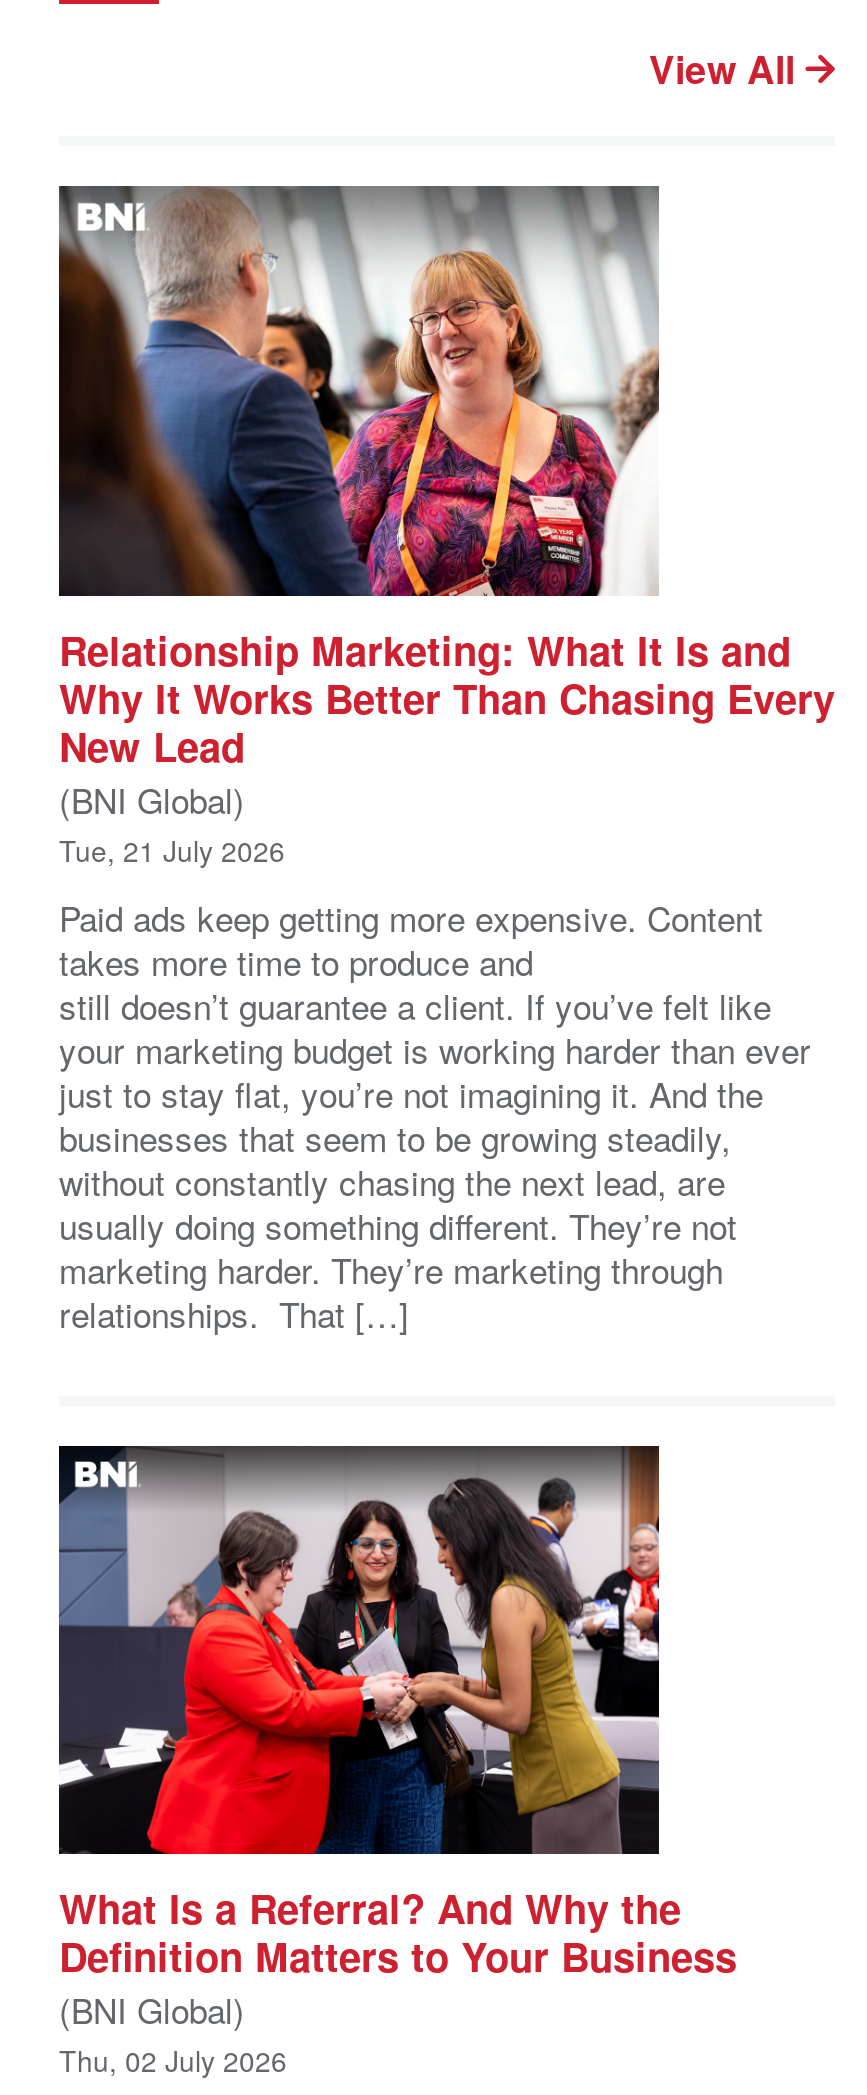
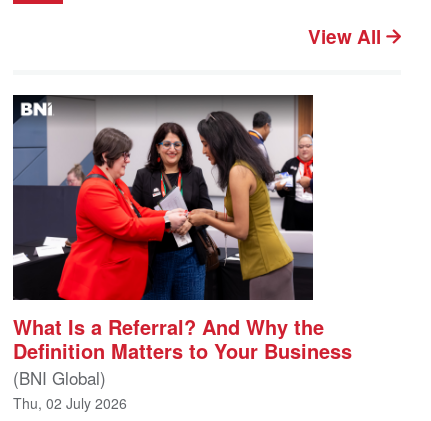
- [image]
- Relationship Marketing: What It Is and
- Why It Works Better Than Chasing Every
- New Lead
- (BNI Global)
- Tue, 21 July 2026
- Paid ads keep getting more expensive. Content
- takes more time to produce and
- still doesn’t guarantee a client. If you’ve felt like
- your marketing budget is working harder than ever
- just to stay flat, you’re not imagining it. And the
- businesses that seem to be growing steadily,
- without constantly chasing the next lead, are
- usually doing something different. They’re not
- marketing harder. They’re marketing through
- relationships. That […]
